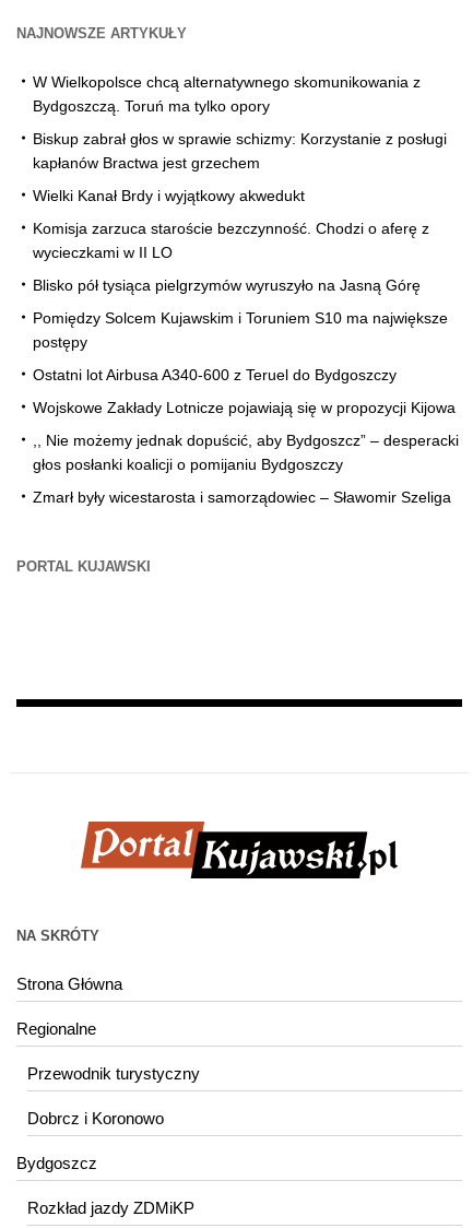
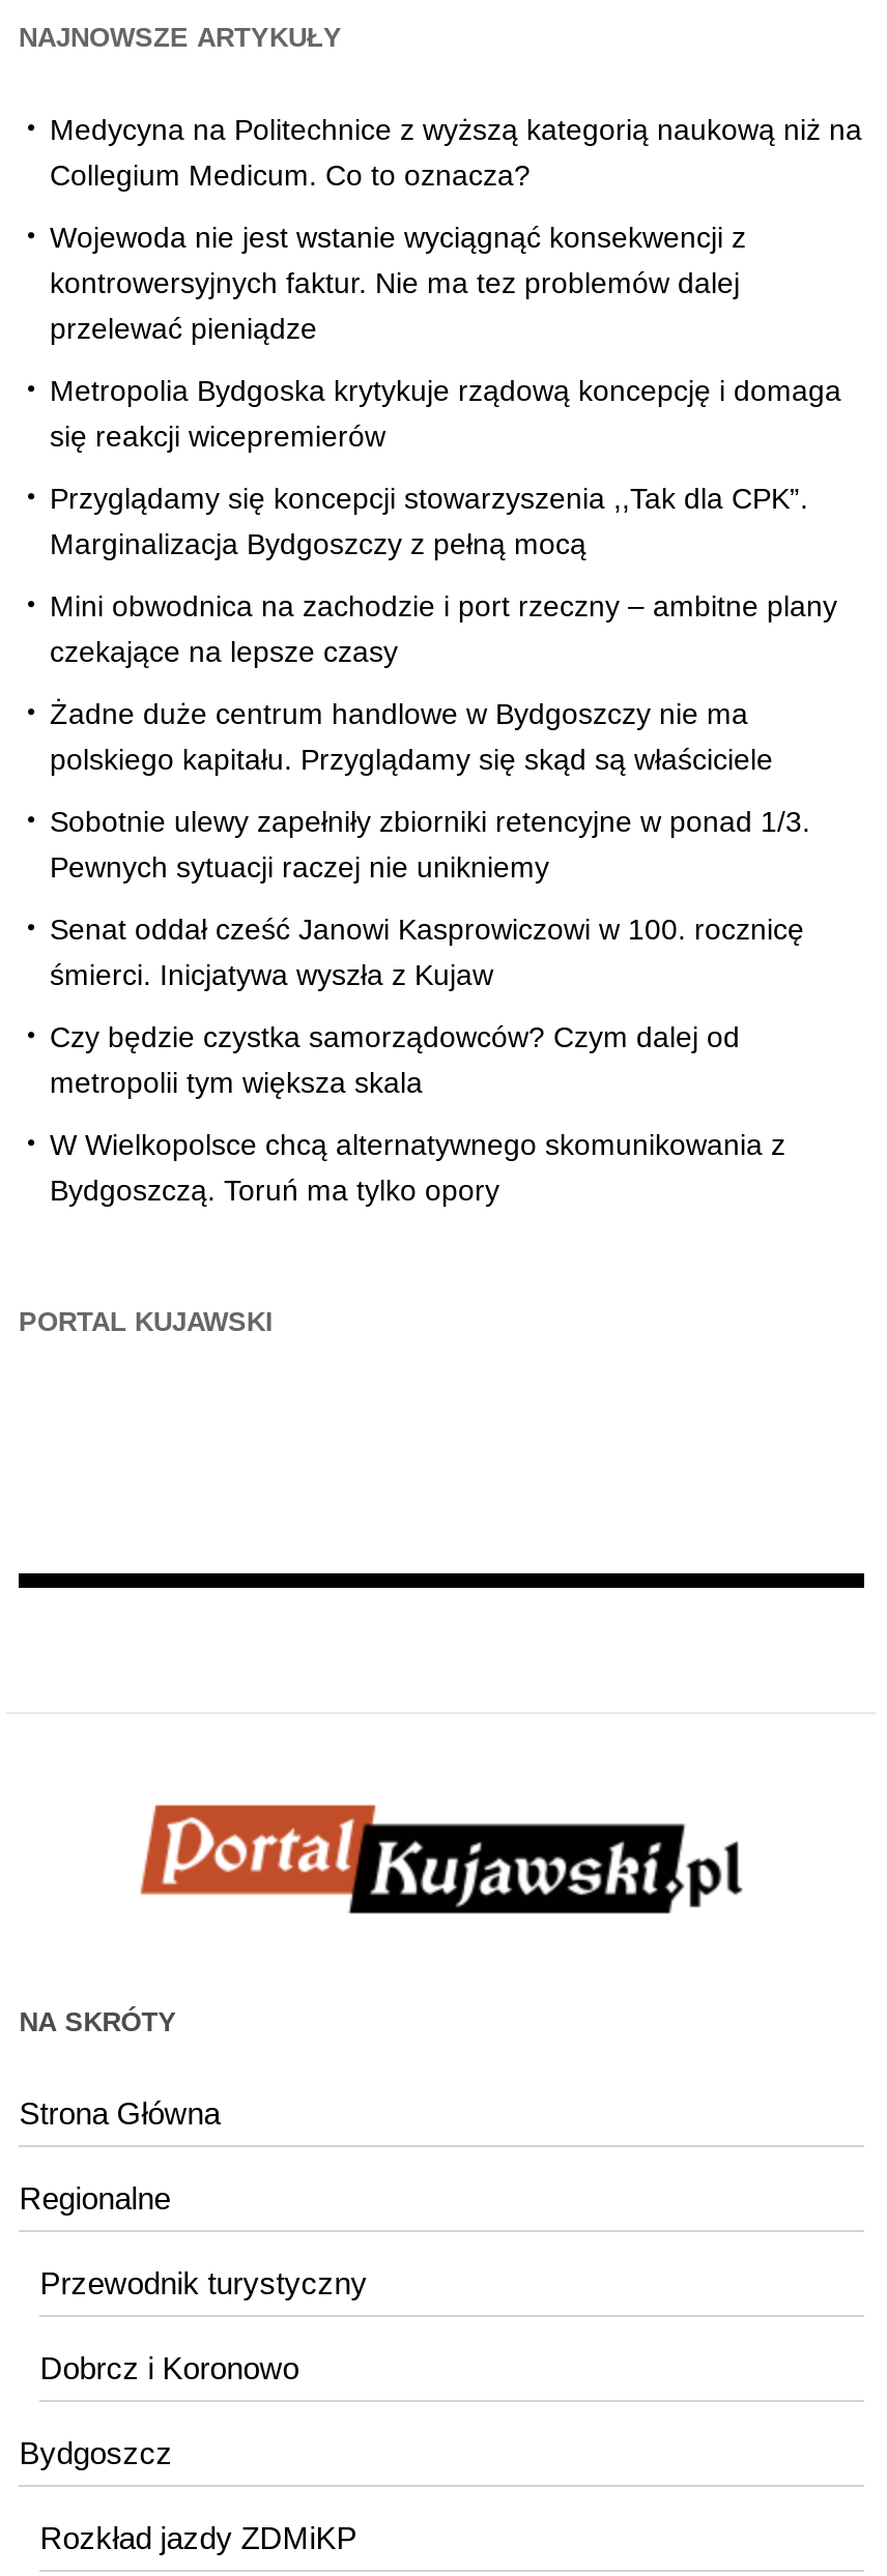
+ Medycyna na Politechnice z wyższą kategorią naukową niż na
+ Collegium Medicum. Co to oznacza?
+ Wojewoda nie jest wstanie wyciągnąć konsekwencji z
+ kontrowersyjnych faktur. Nie ma tez problemów dalej
+ przelewać pieniądze
+ Metropolia Bydgoska krytykuje rządową koncepcję i domaga
+ się reakcji wicepremierów
+ Przyglądamy się koncepcji stowarzyszenia ,,Tak dla CPK”.
+ Marginalizacja Bydgoszczy z pełną mocą
+ Mini obwodnica na zachodzie i port rzeczny – ambitne plany
+ czekające na lepsze czasy
+ Żadne duże centrum handlowe w Bydgoszczy nie ma
+ polskiego kapitału. Przyglądamy się skąd są właściciele
+ Sobotnie ulewy zapełniły zbiorniki retencyjne w ponad 1/3.
+ Pewnych sytuacji raczej nie unikniemy
+ Senat oddał cześć Janowi Kasprowiczowi w 100. rocznicę
+ śmierci. Inicjatywa wyszła z Kujaw
+ Czy będzie czystka samorządowców? Czym dalej od
+ metropolii tym większa skala

moved down: W Wielkopolsce chcą alternatywnego skomunikowania z | Bydgoszczą. Toruń ma tylko opory

- Biskup zabrał głos w sprawie schizmy: Korzystanie z posługi
- kapłanów Bractwa jest grzechem
- Wielki Kanał Brdy i wyjątkowy akwedukt
- Komisja zarzuca staroście bezczynność. Chodzi o aferę z
- wycieczkami w II LO
- Blisko pół tysiąca pielgrzymów wyruszyło na Jasną Górę
- Pomiędzy Solcem Kujawskim i Toruniem S10 ma największe
- postępy
- Ostatni lot Airbusa A340-600 z Teruel do Bydgoszczy
- Wojskowe Zakłady Lotnicze pojawiają się w propozycji Kijowa
- ,, Nie możemy jednak dopuścić, aby Bydgoszcz” – desperacki
- głos posłanki koalicji o pomijaniu Bydgoszczy
- Zmarł były wicestarosta i samorządowiec – Sławomir Szeliga
